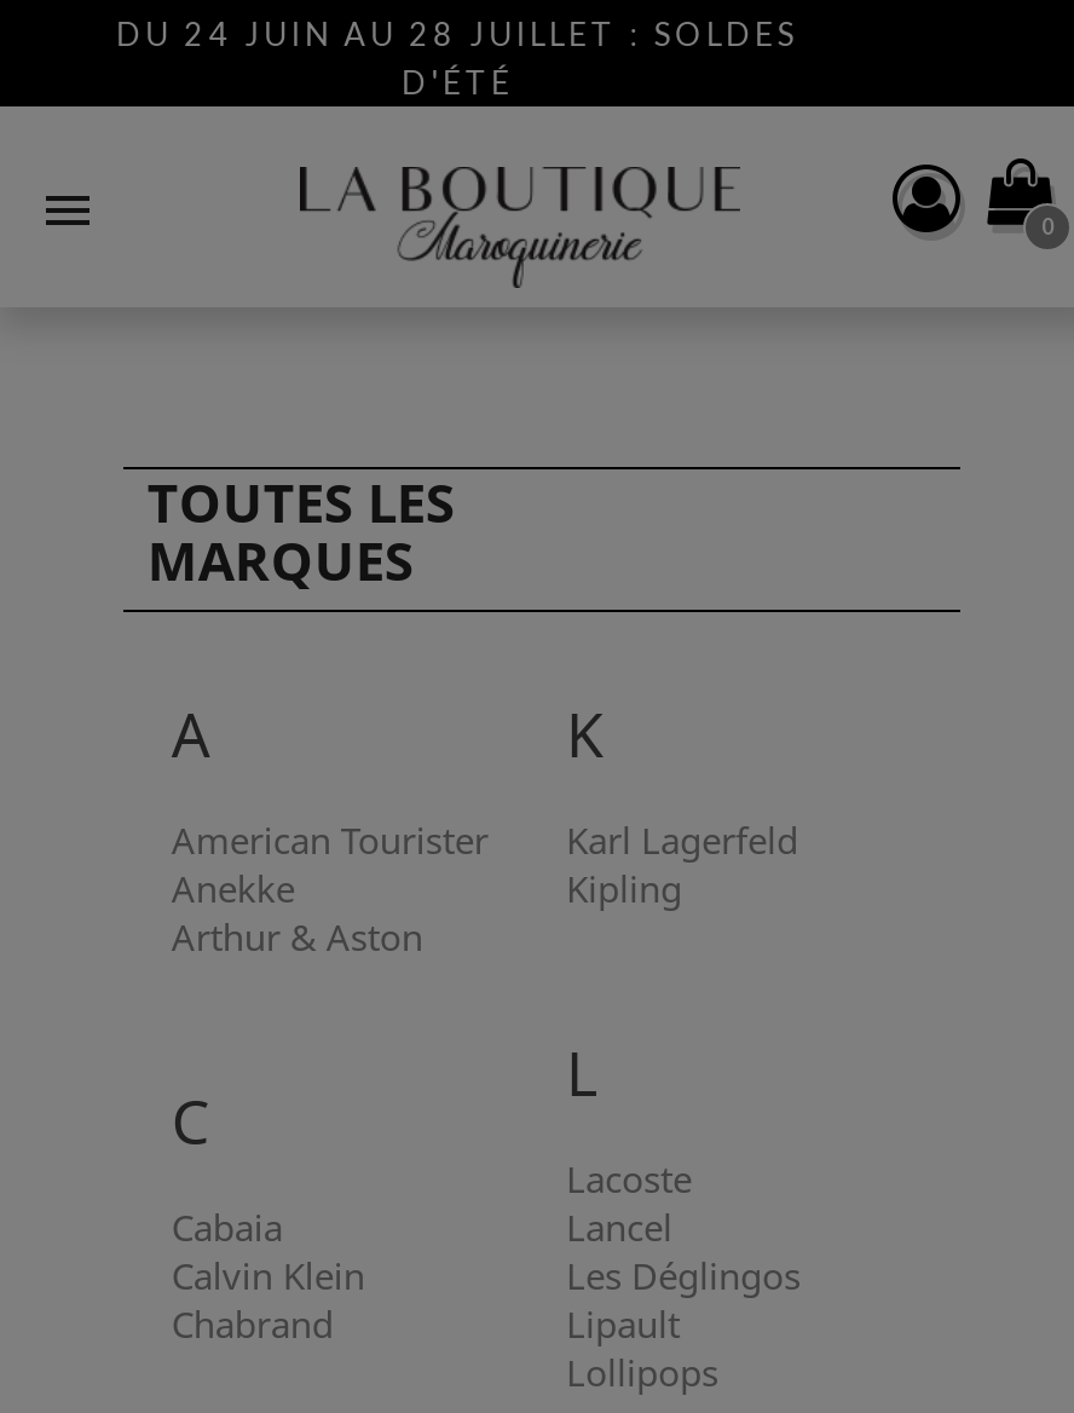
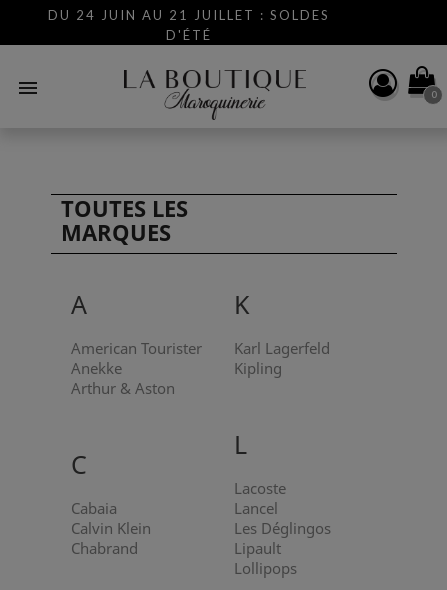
- DU 24 JUIN AU 28 JUILLET : SOLDES
+ DU 24 JUIN AU 21 JUILLET : SOLDES
